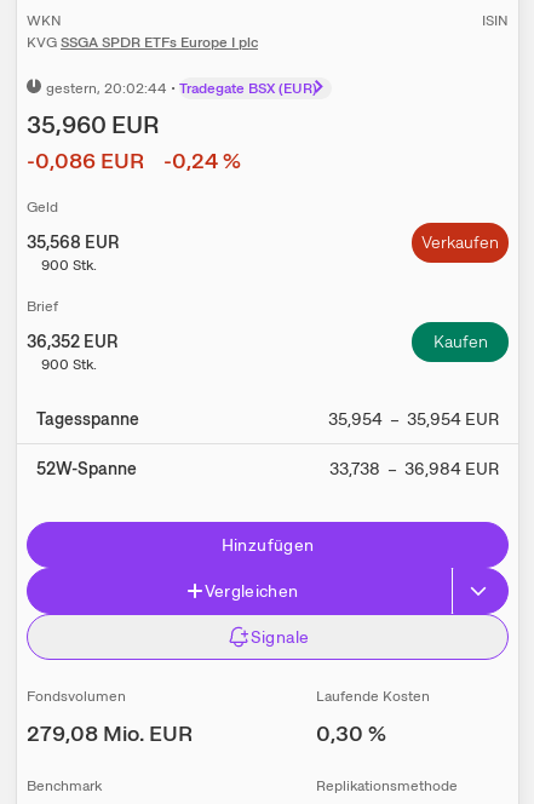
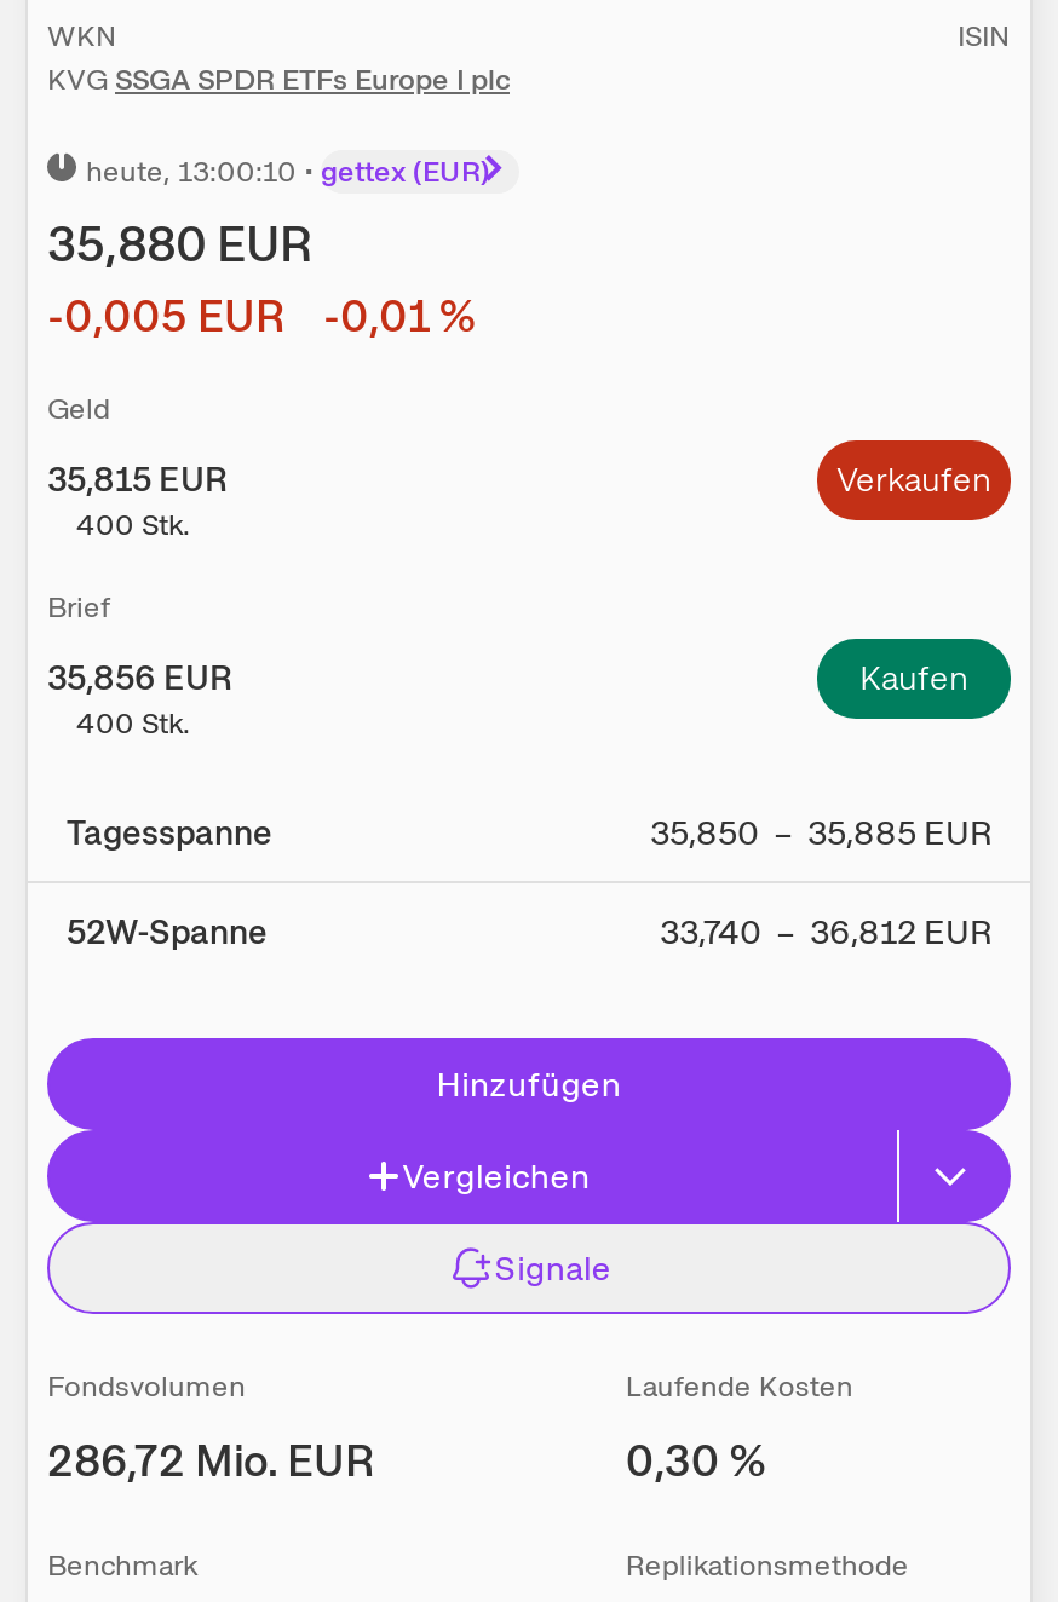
- gestern, 20:02:44 • Tradegate BSX (EUR)
- 35,960 EUR
- -0,086 EUR
- -0,24 %
+ heute, 13:00:10 • gettex (EUR)
+ 35,880 EUR
+ -0,005 EUR
+ -0,01 %

- 35,568 EUR
+ 35,815 EUR

- 900 Stk.
+ 400 Stk.

- 36,352 EUR
+ 35,856 EUR

- 900 Stk.
+ 400 Stk.

- 35,954 – 35,954 EUR
+ 35,850 – 35,885 EUR

- 33,738 – 36,984 EUR
+ 33,740 – 36,812 EUR

- 279,08 Mio. EUR
+ 286,72 Mio. EUR
